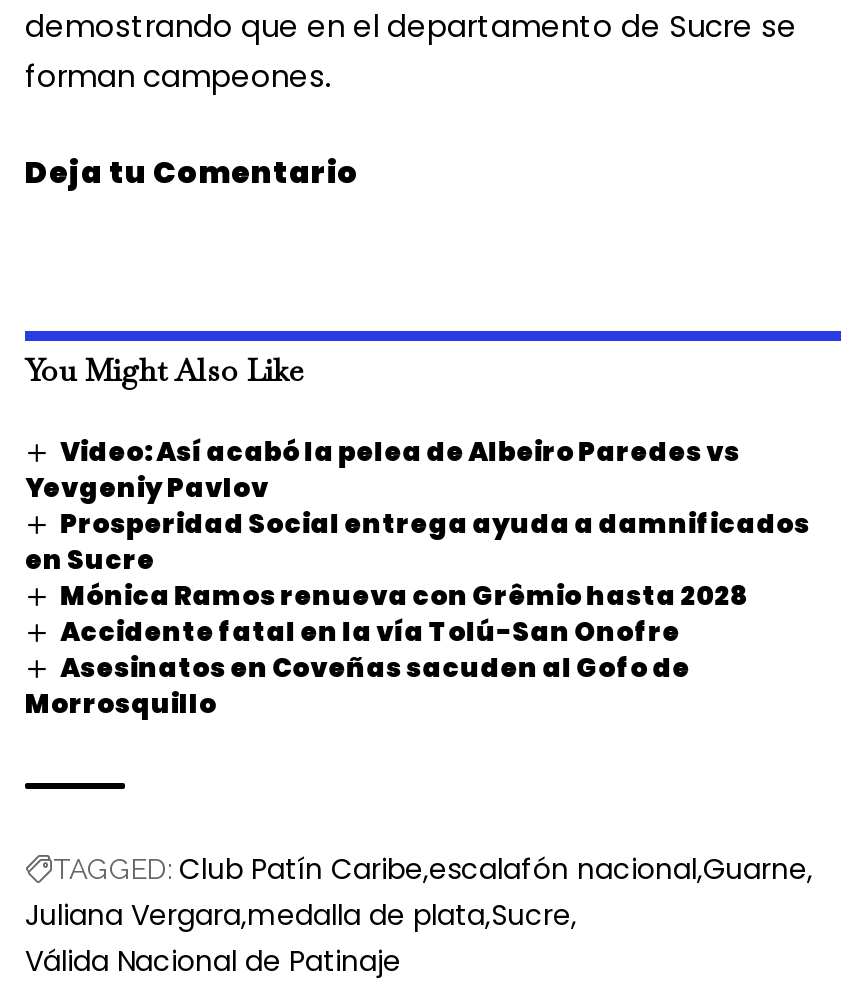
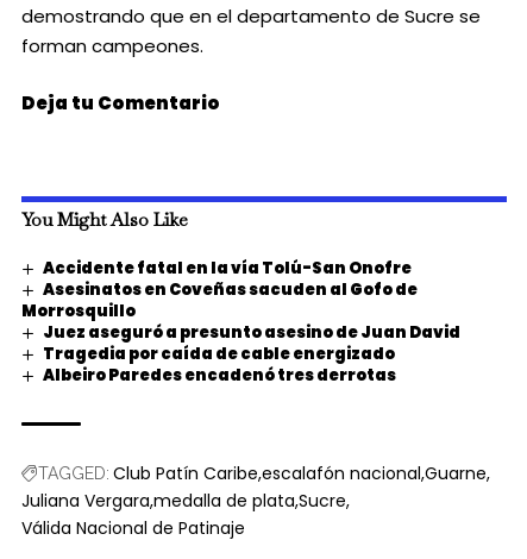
- Video: Así acabó la pelea de Albeiro Paredes vs
- Yevgeniy Pavlov
- Prosperidad Social entrega ayuda a damnificados
- en Sucre
- Mónica Ramos renueva con Grêmio hasta 2028

moved up: Accidente fatal en la vía Tolú-San Onofre | Asesinatos en Coveñas sacuden al Gofo de | Morrosquillo

+ Juez aseguró a presunto asesino de Juan David
+ Tragedia por caída de cable energizado
+ Albeiro Paredes encadenó tres derrotas
